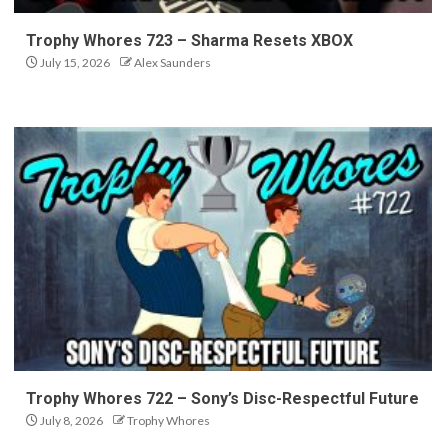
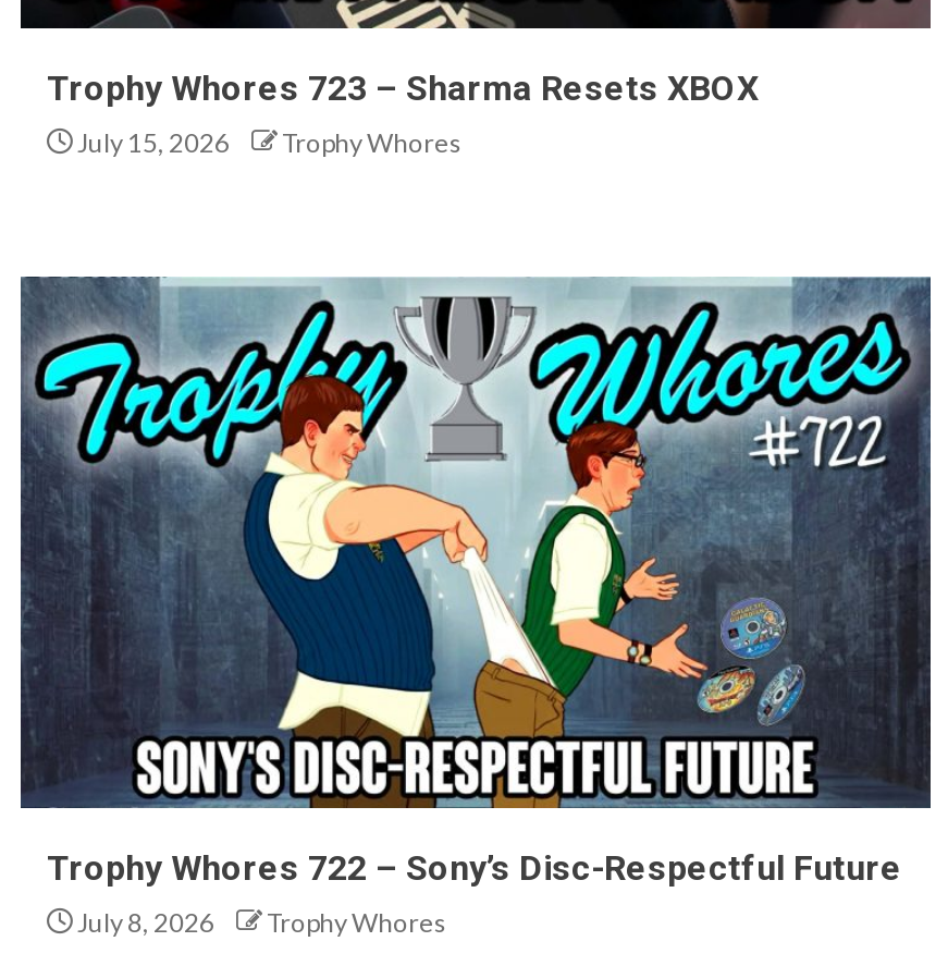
- Alex Saunders
+ Trophy Whores
